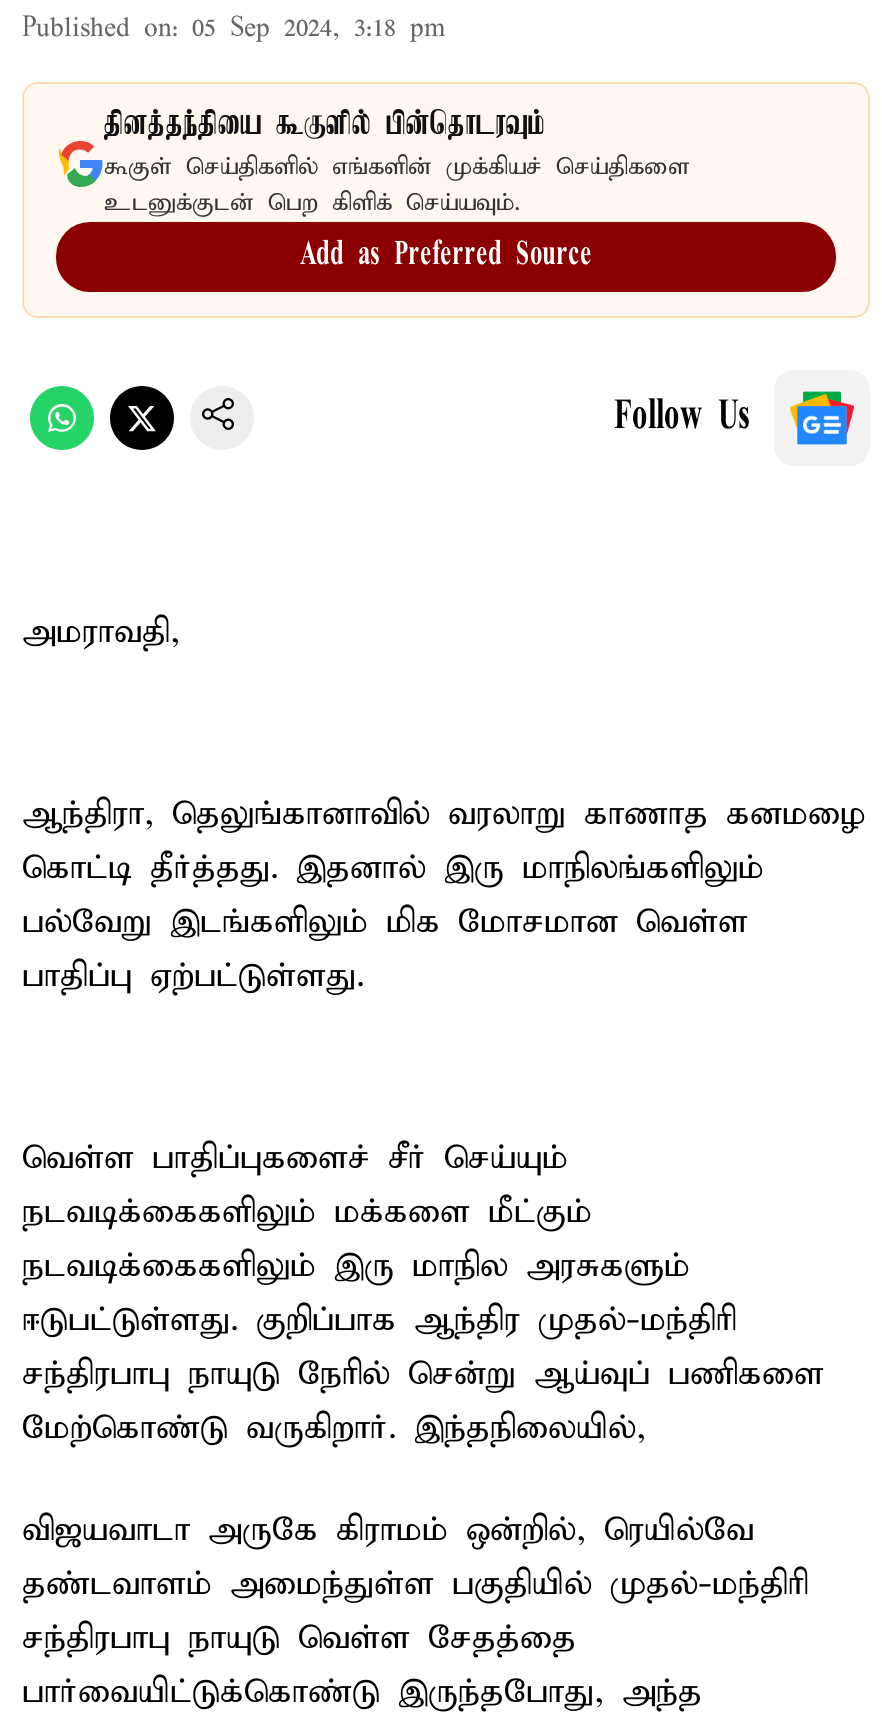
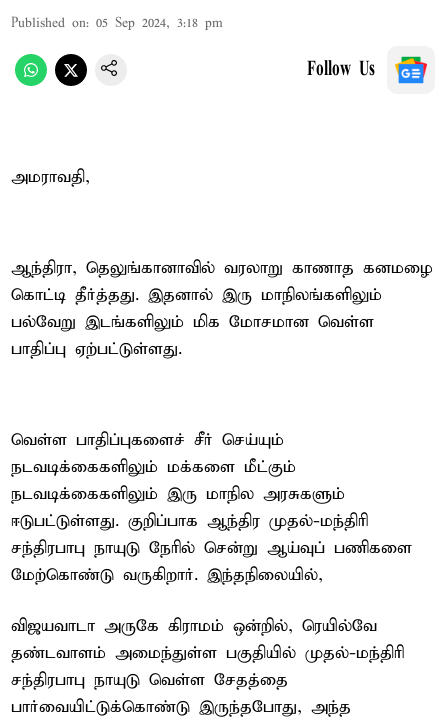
- [image]
- தினத்தந்தியை கூகுளில் பின்தொடரவும்
- கூகுள் செய்திகளில் எங்களின் முக்கியச் செய்திகளை
- உடனுக்குடன் பெற கிளிக் செய்யவும்.
- Add as Preferred Source
